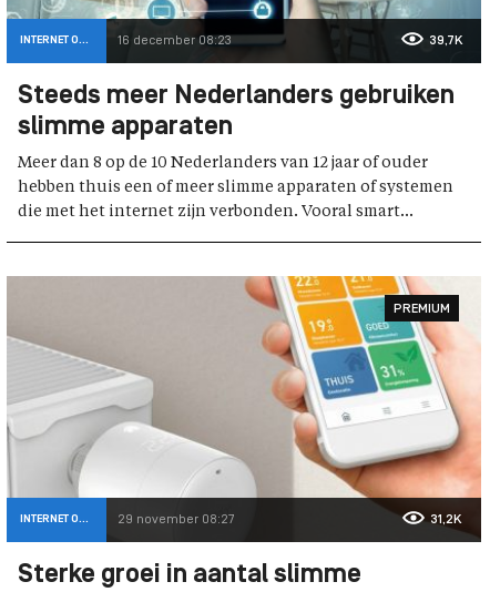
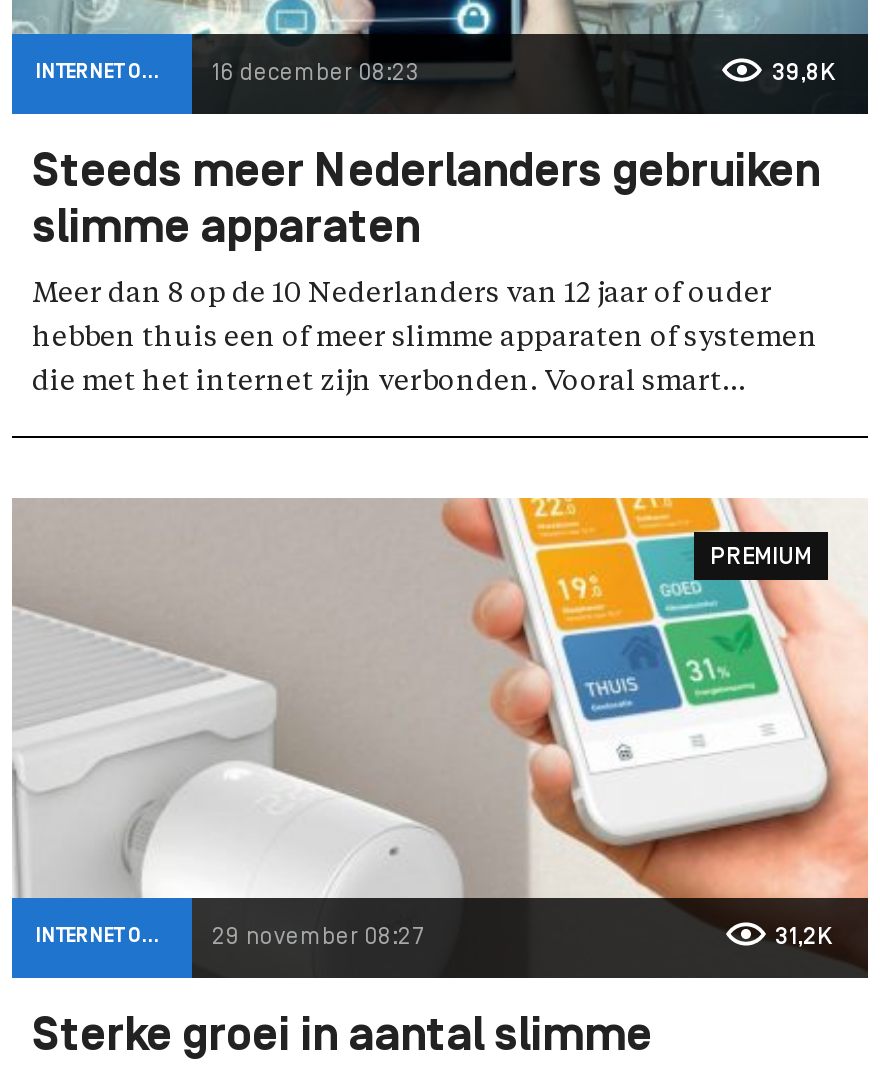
- 39,7K
+ 39,8K
